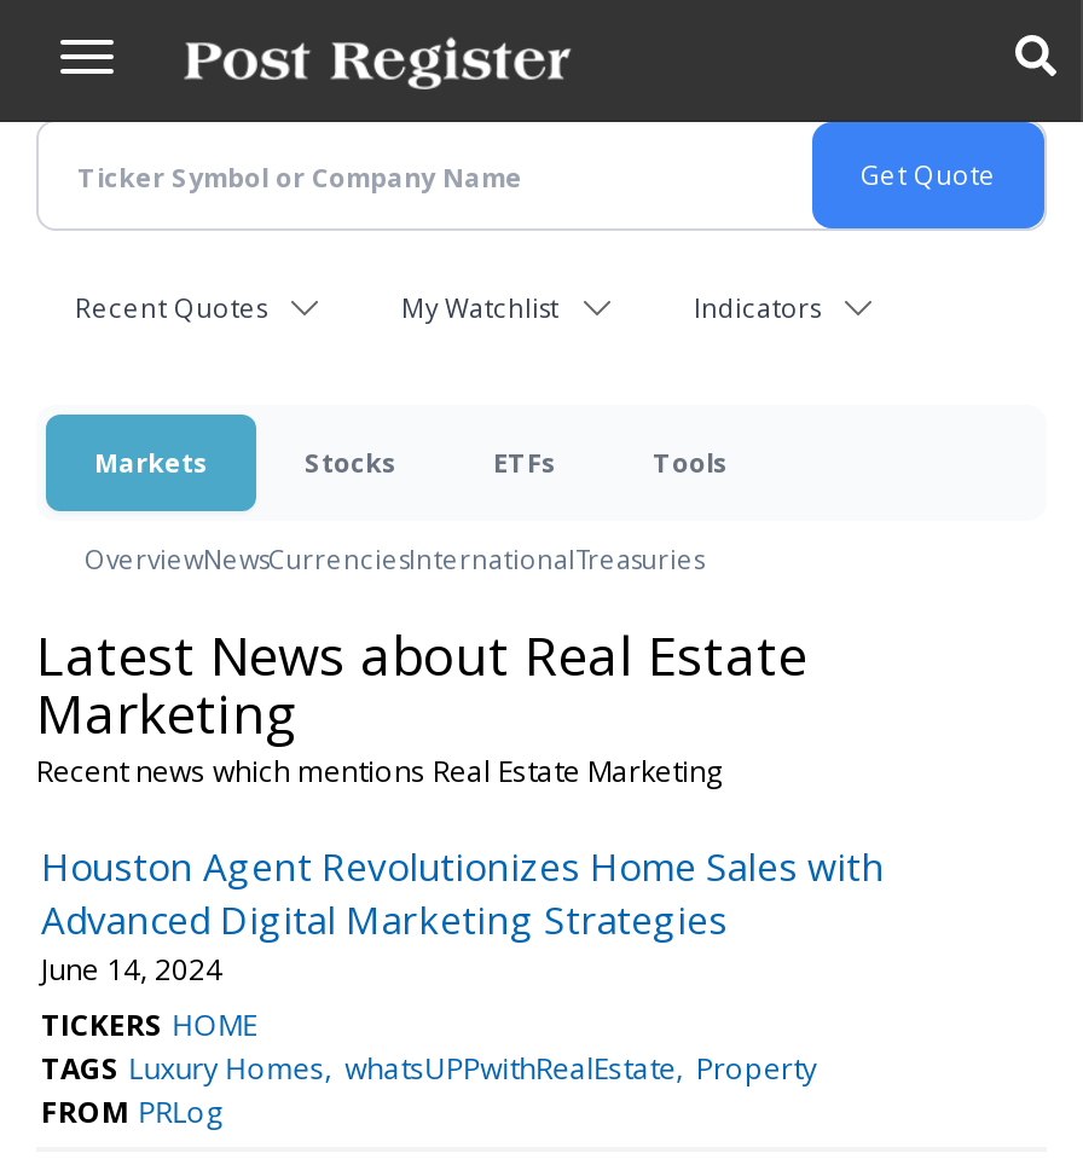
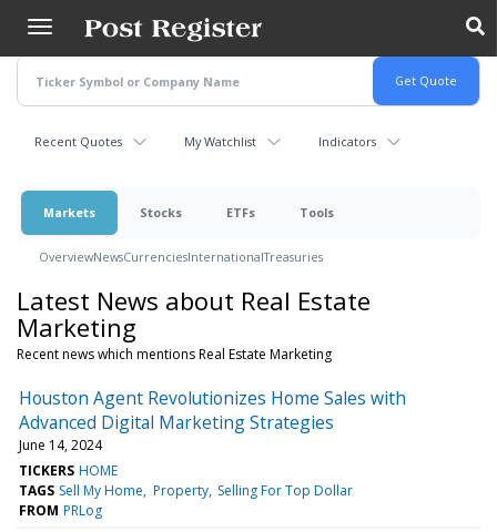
- TAGS Luxury Homes whatsUPPwithRealEstate Property
+ TAGS Sell My Home Property Selling For Top Dollar
